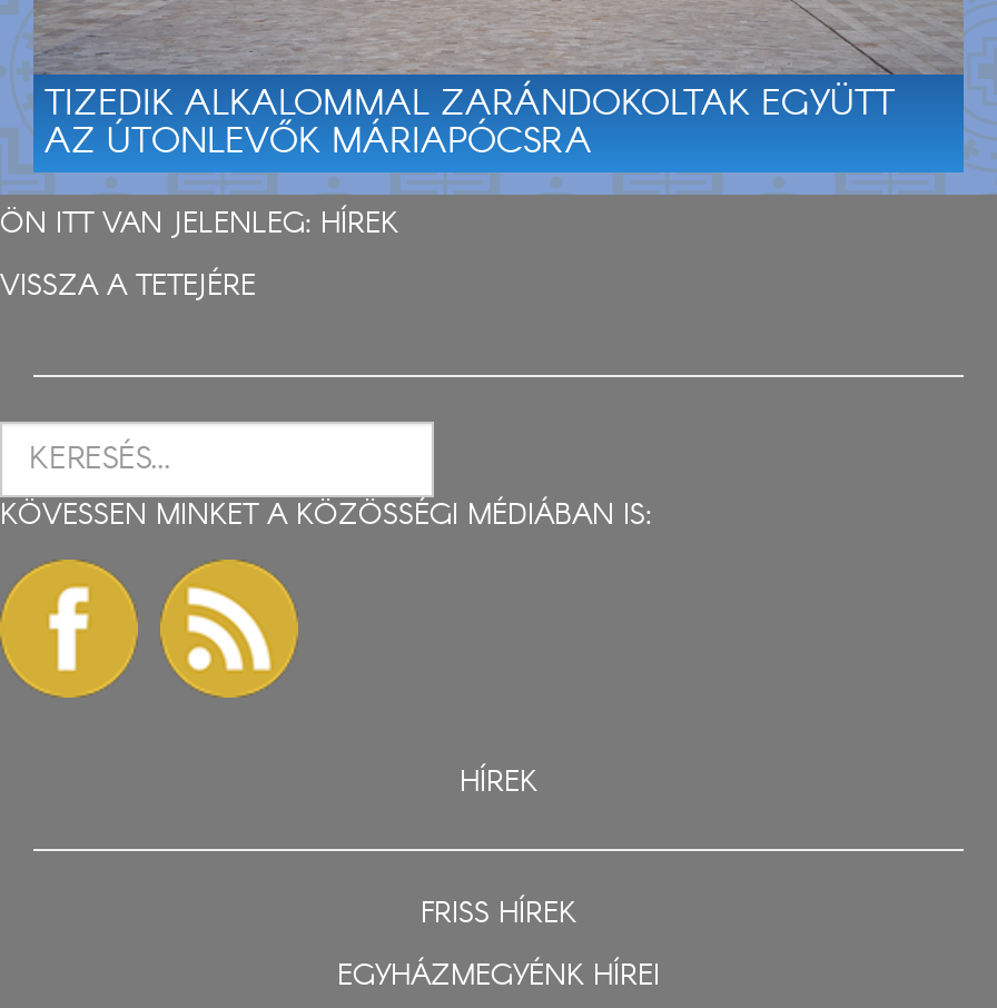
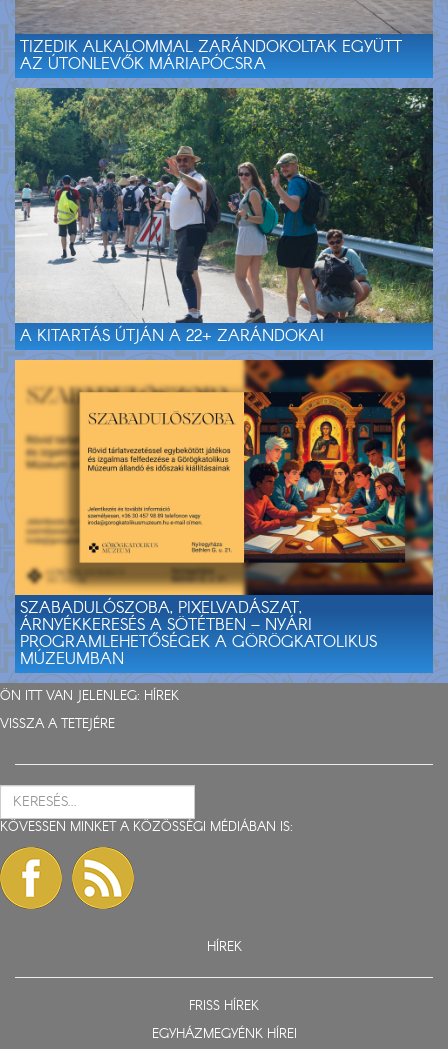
+ [image]
+ A KITARTÁS ÚTJÁN A 22+ ZARÁNDOKAI

+ SZABADULÓSZOBA, PIXELVADÁSZAT,
+ ÁRNYÉKKERESÉS A SÖTÉTBEN – NYÁRI
+ PROGRAMLEHETŐSÉGEK A GÖRÖGKATOLIKUS
+ MÚZEUMBAN
